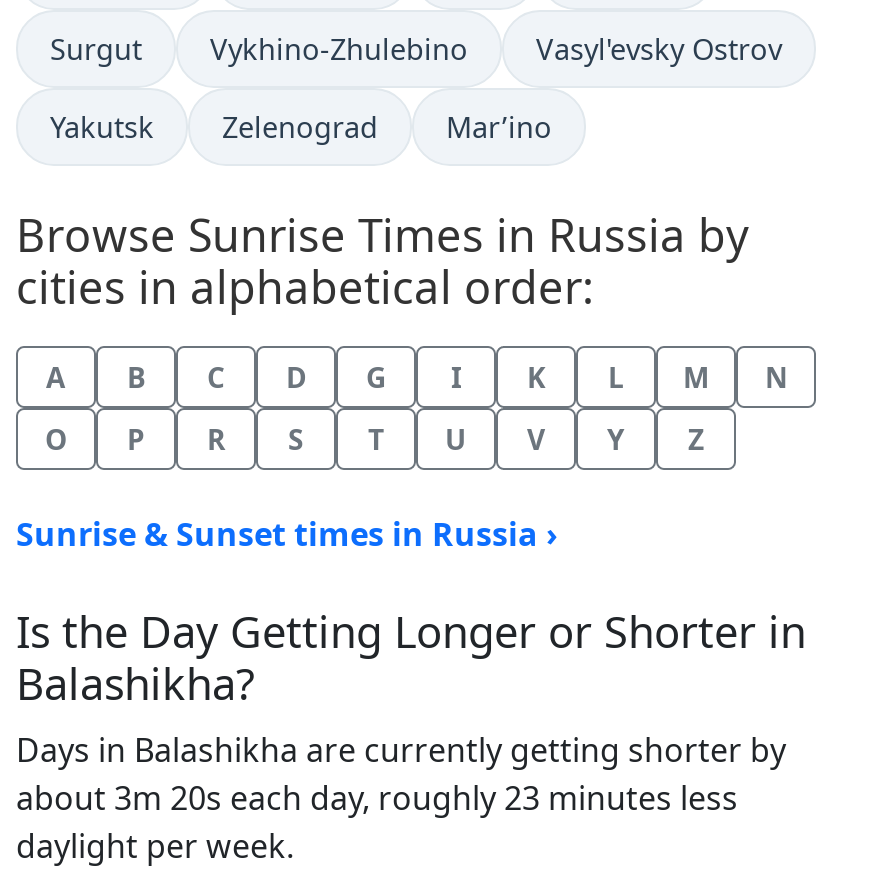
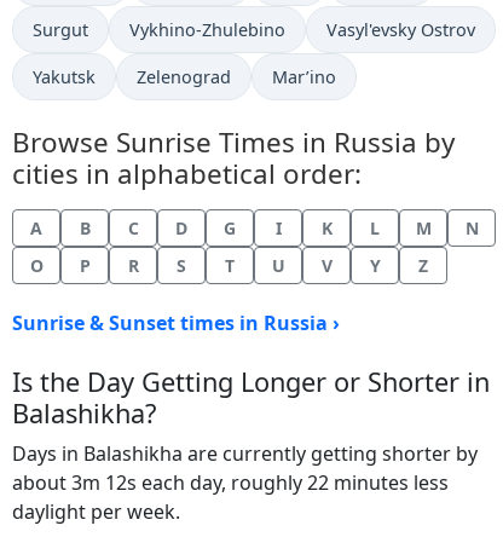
- about 3m 20s each day, roughly 23 minutes less
+ about 3m 12s each day, roughly 22 minutes less
